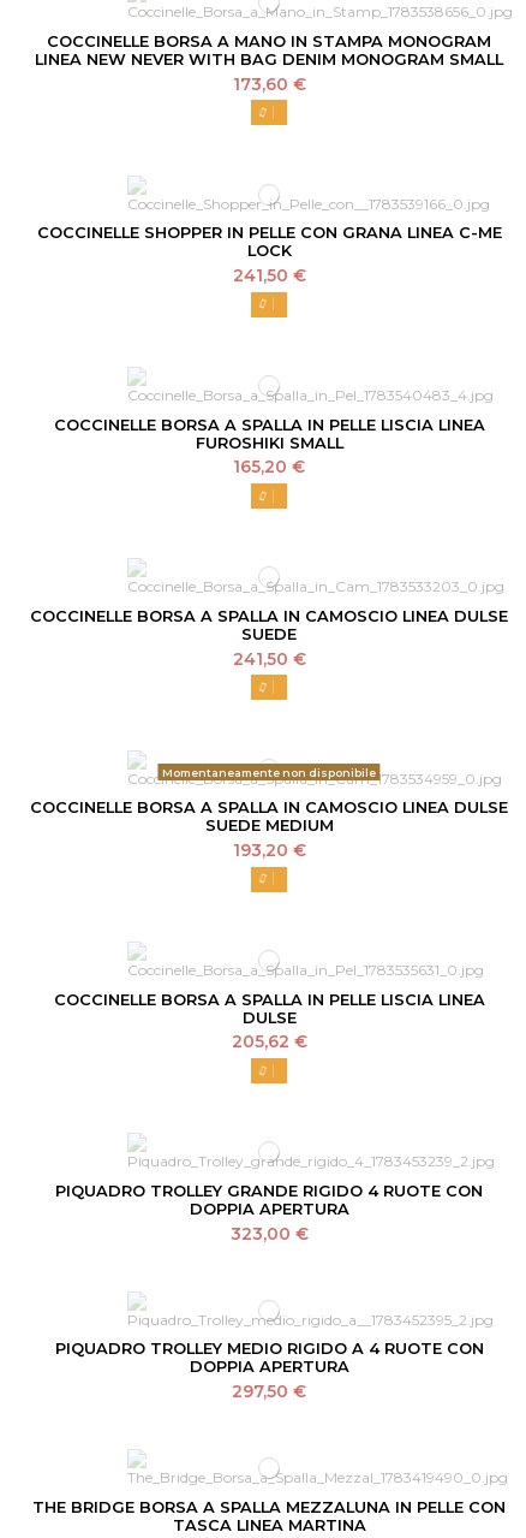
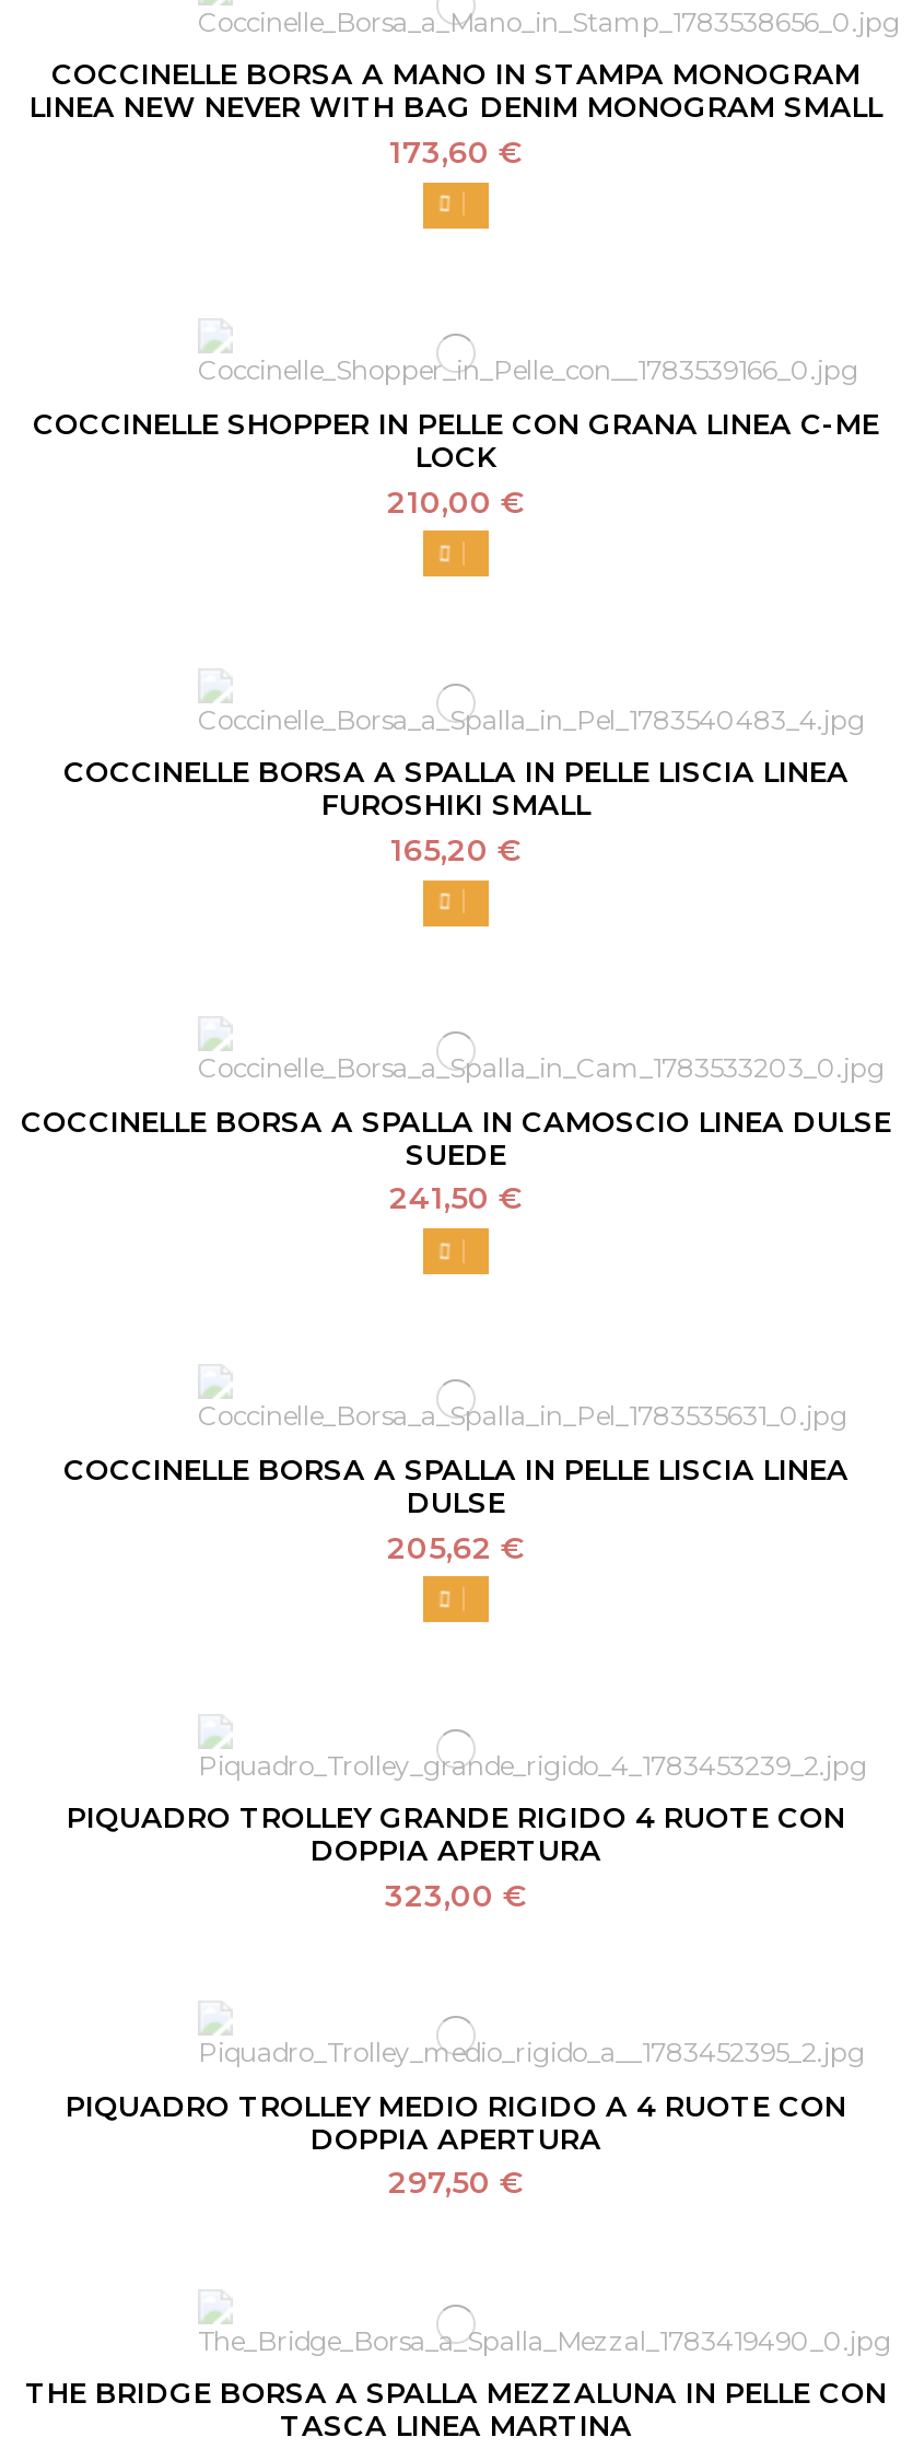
- 241,50 €
+ 210,00 €

- Momentaneamente non disponibile
- COCCINELLE BORSA A SPALLA IN CAMOSCIO LINEA DULSE
- SUEDE MEDIUM
- 193,20 €
